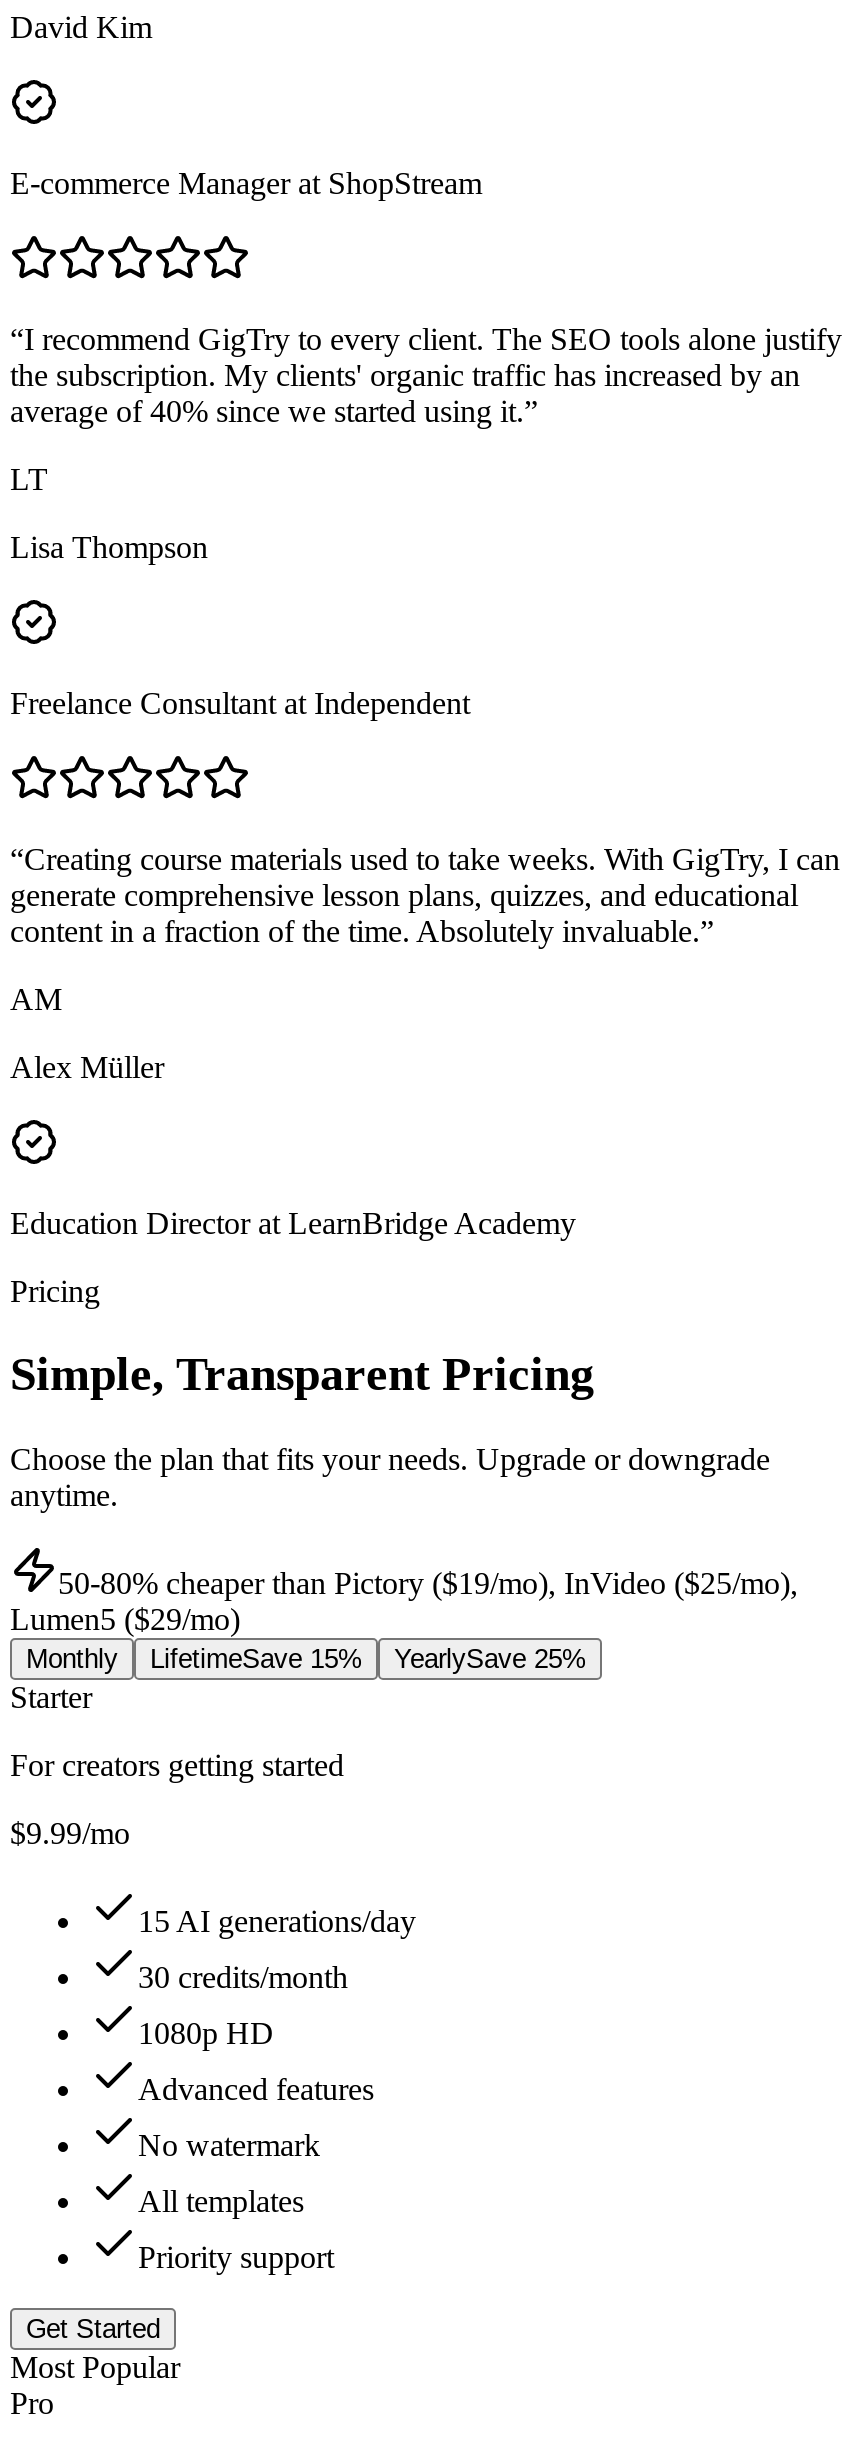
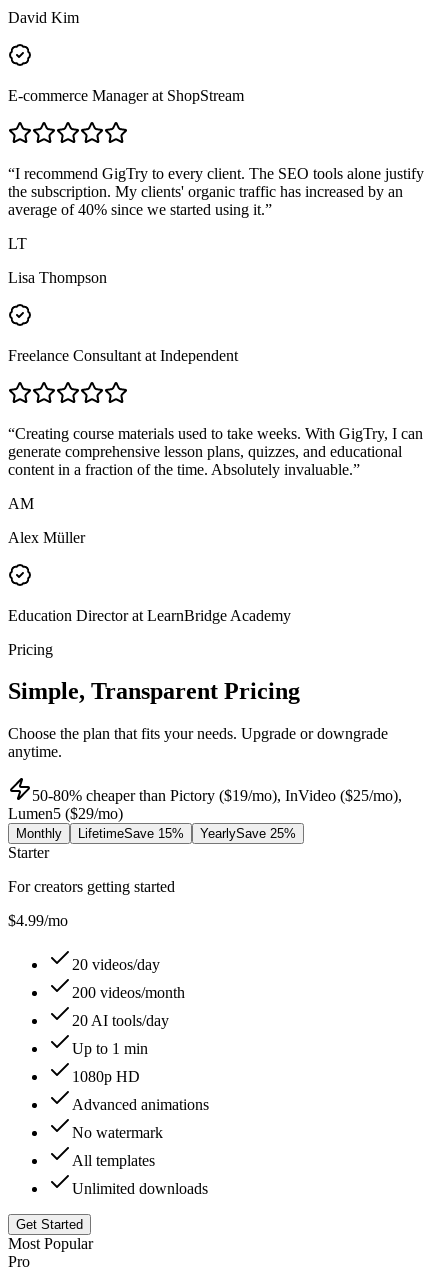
- $9.99/mo
- 15 AI generations/day
- 30 credits/month
+ $4.99/mo
+ 20 videos/day
+ 200 videos/month
+ 20 AI tools/day
+ Up to 1 min

- Advanced features
+ Advanced animations

- Priority support
+ Unlimited downloads
